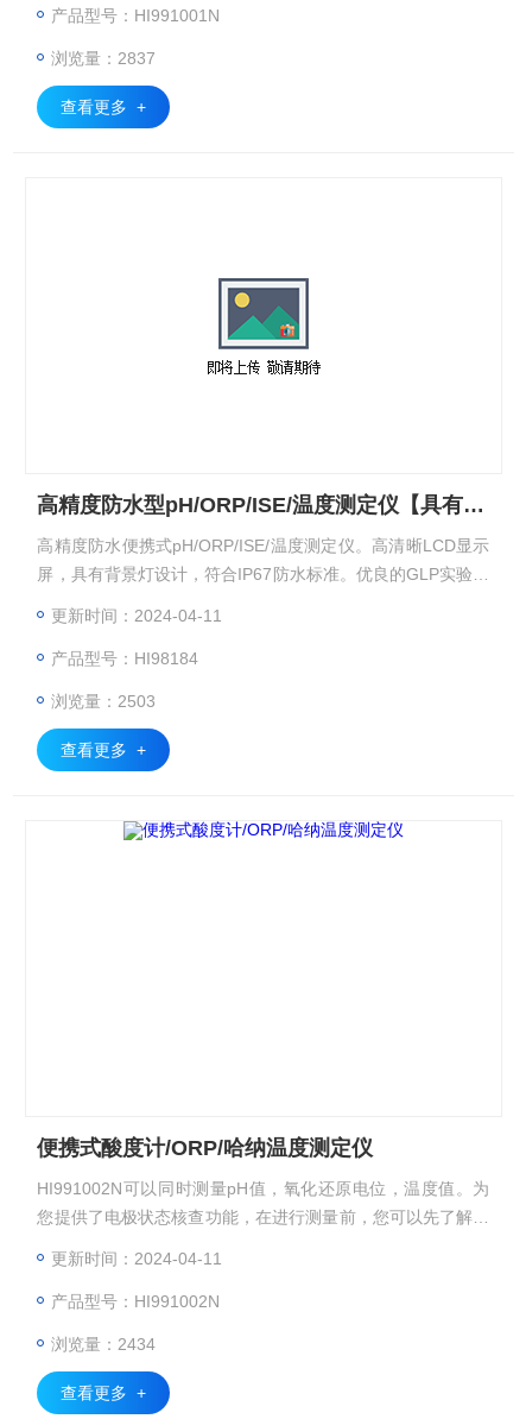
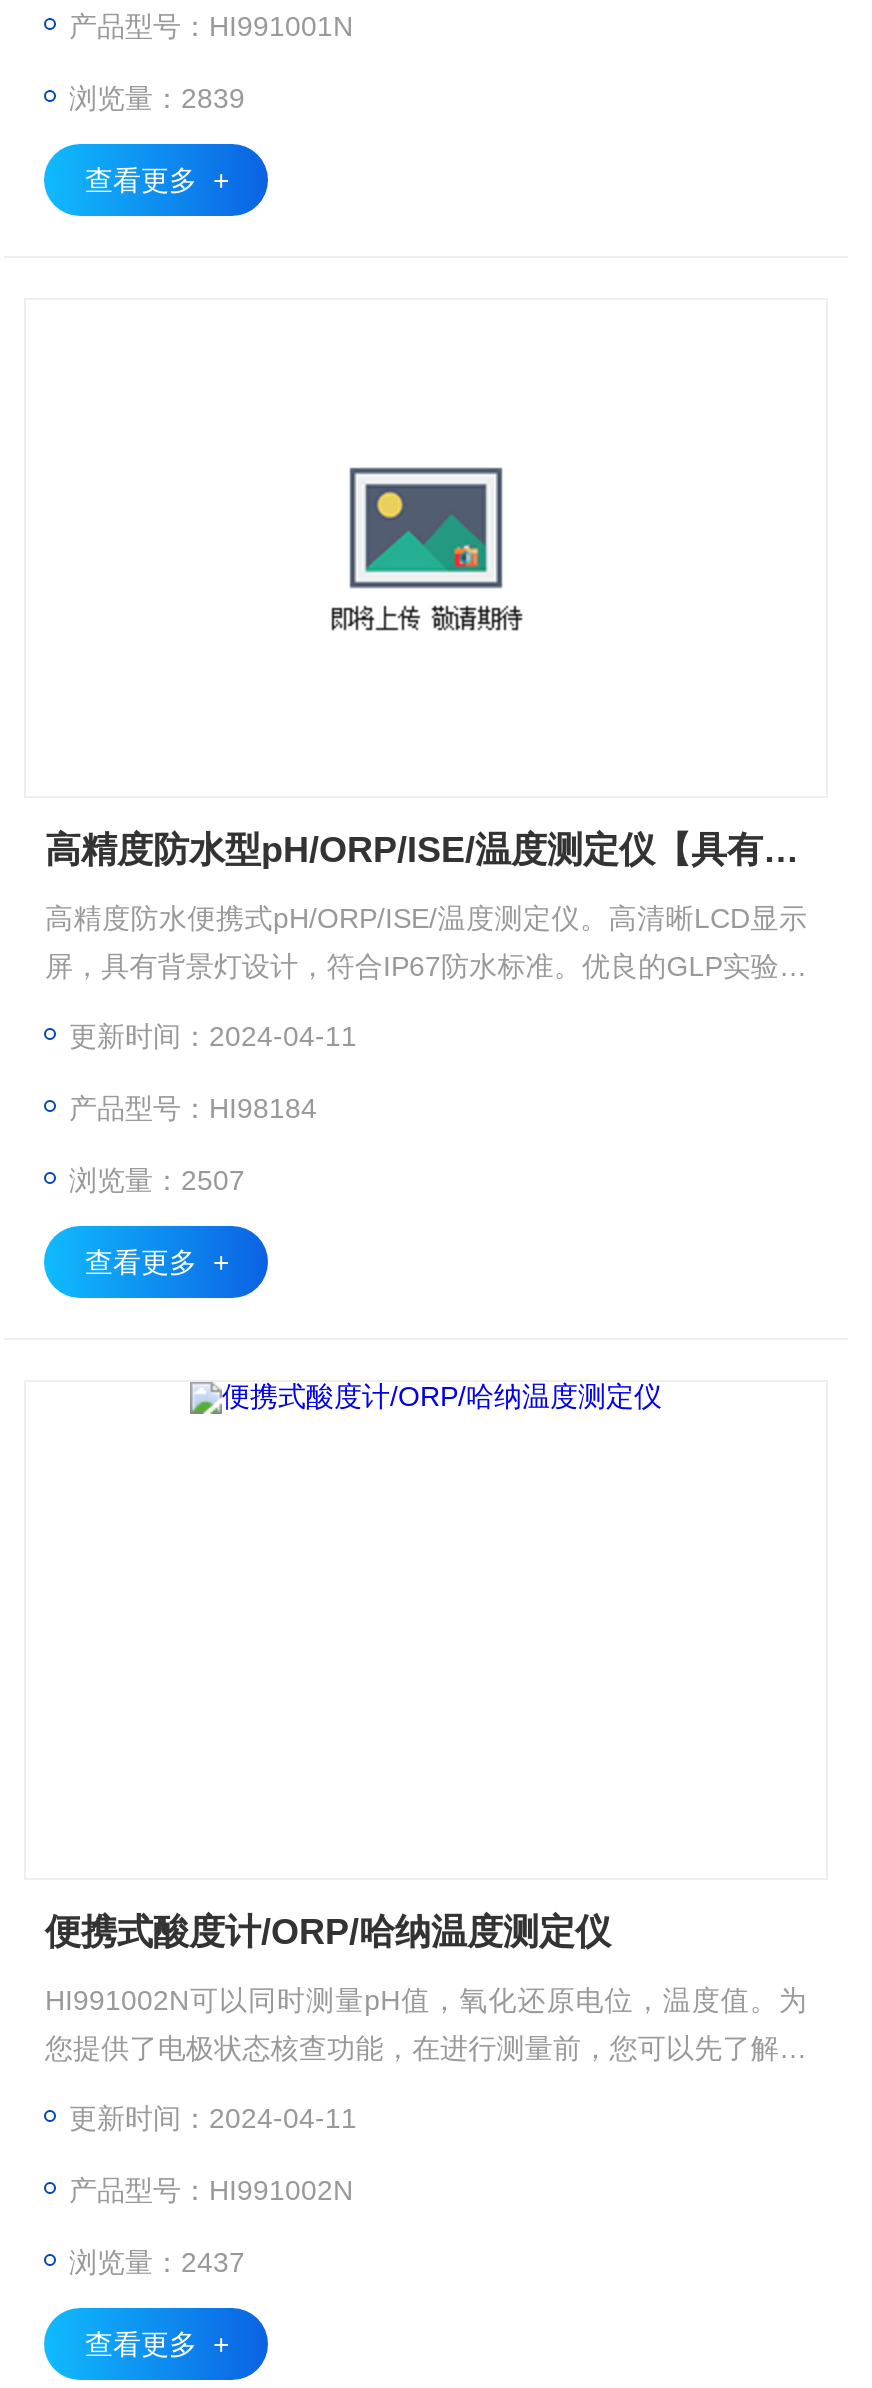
- 浏览量：2837
+ 浏览量：2839

- 浏览量：2503
+ 浏览量：2507

- 浏览量：2434
+ 浏览量：2437
